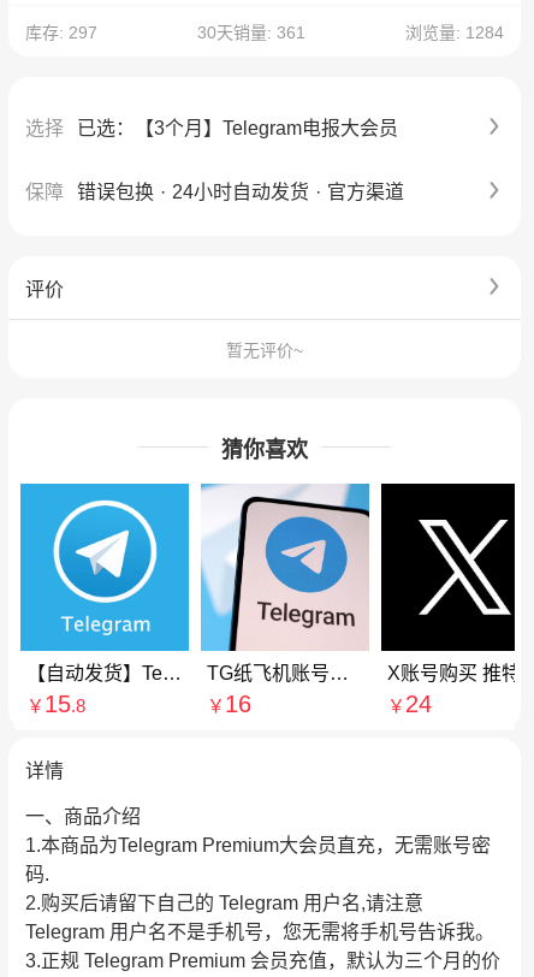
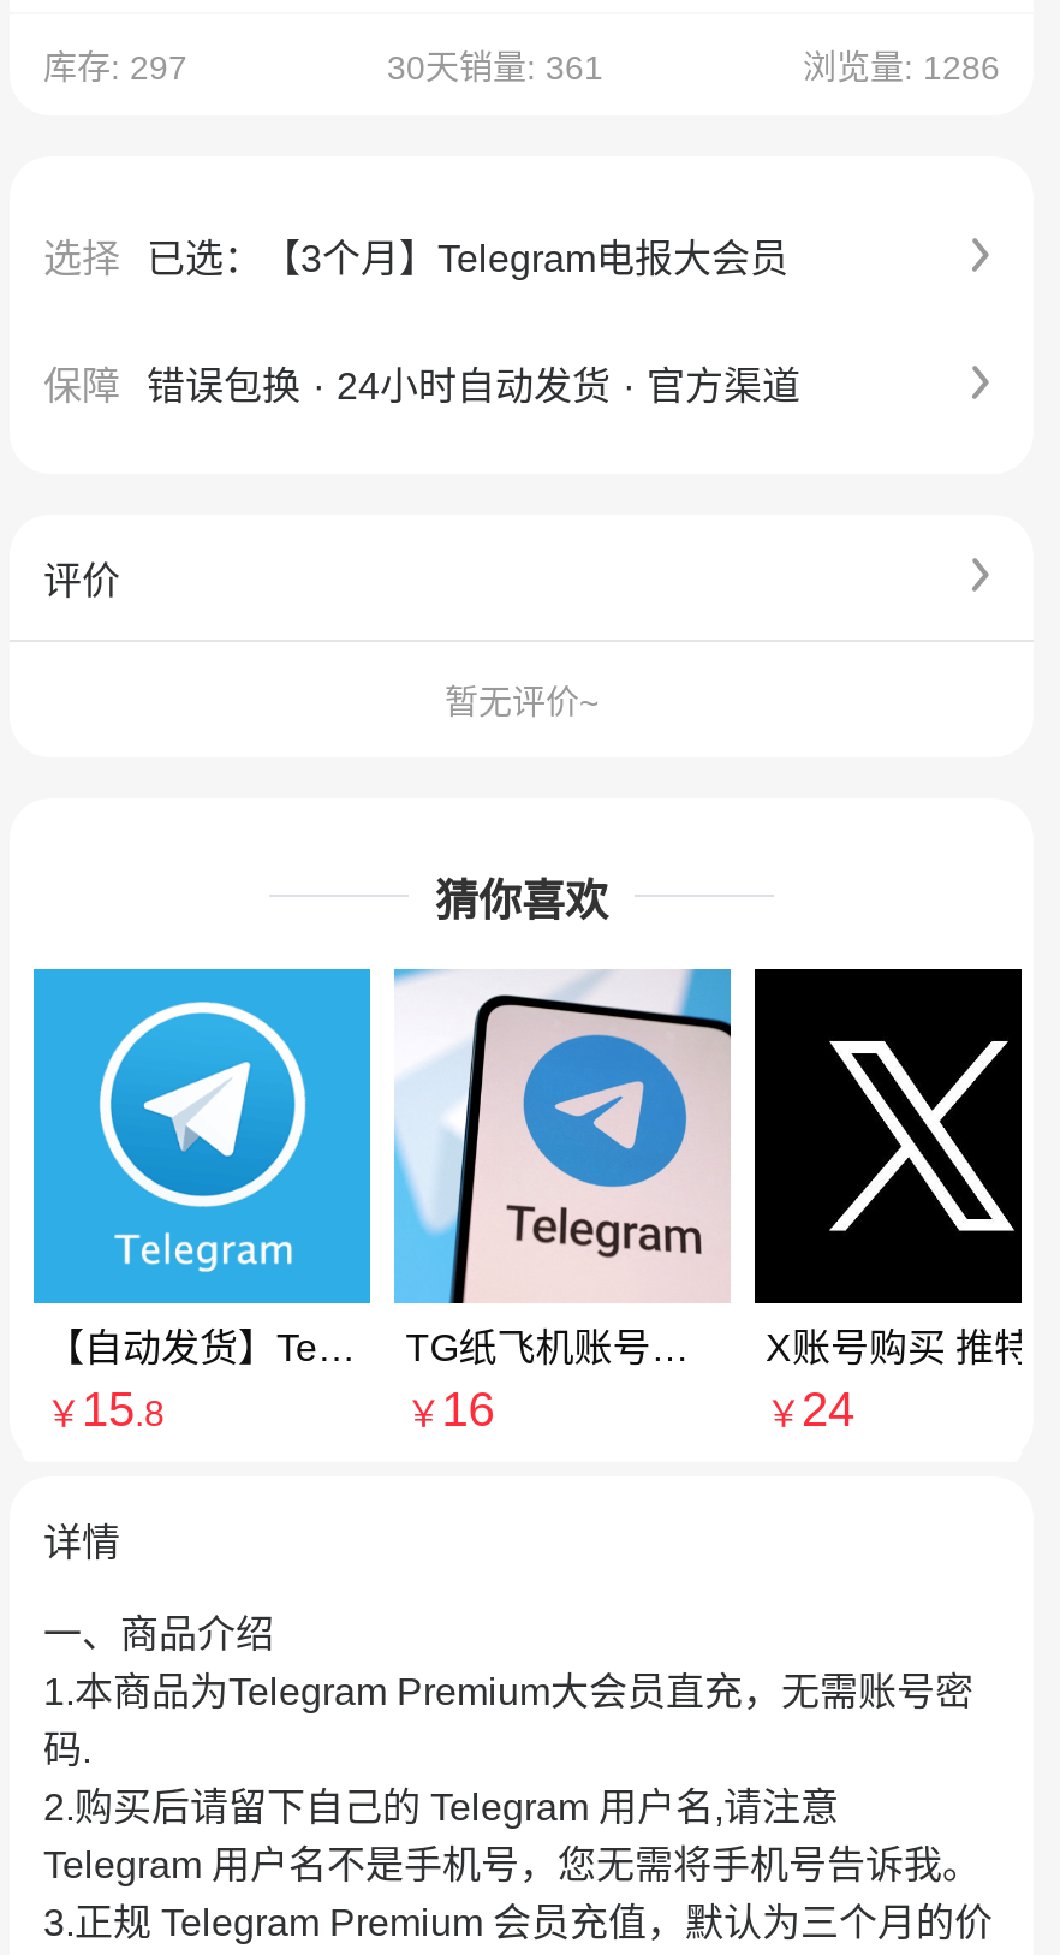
- 浏览量: 1284
+ 浏览量: 1286
